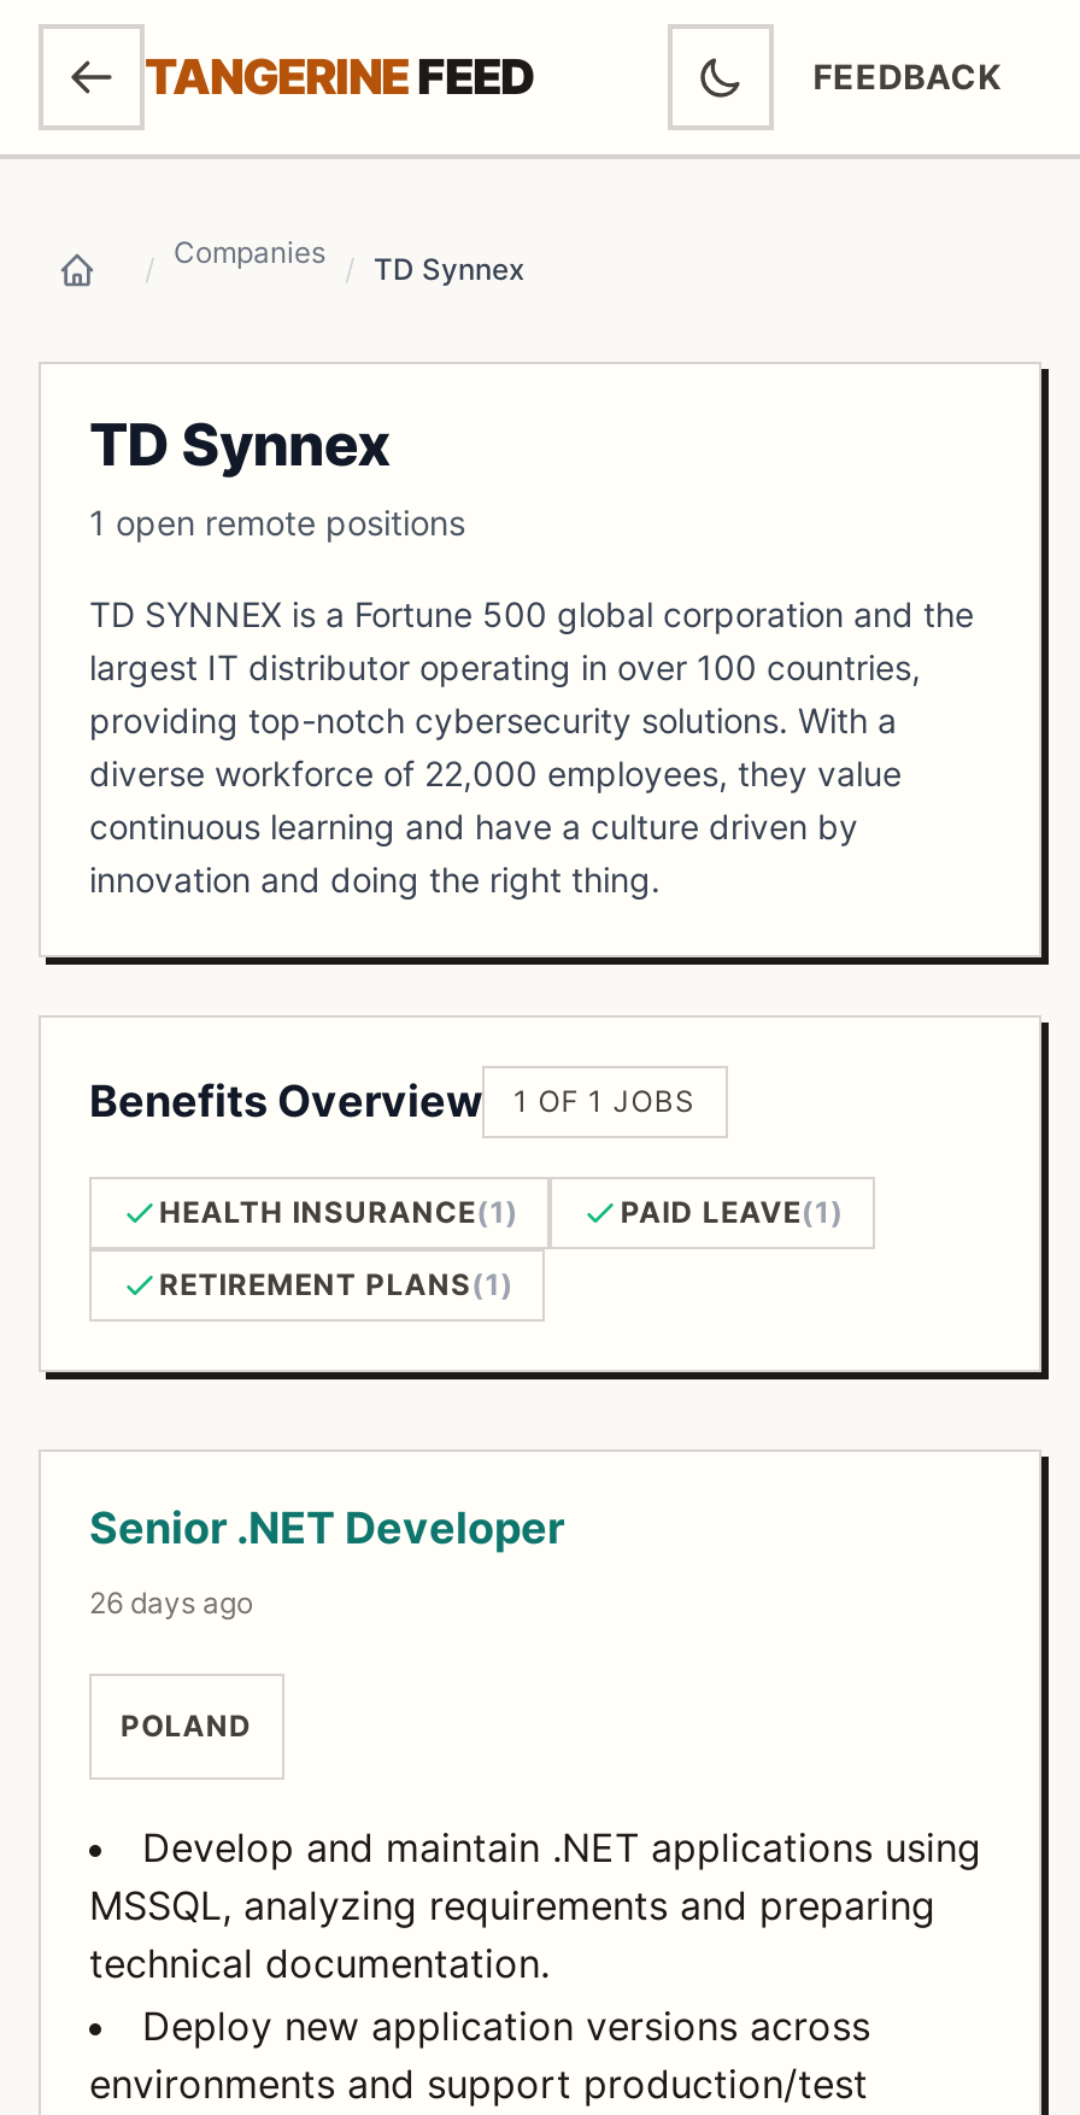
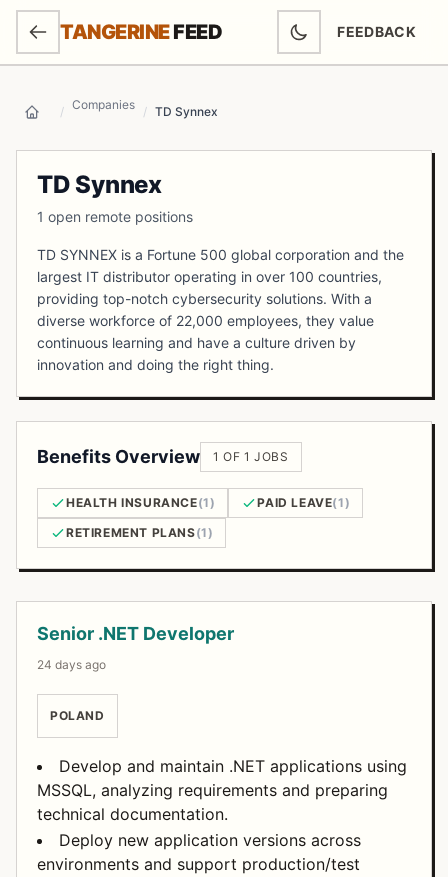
- 26 days ago
+ 24 days ago
